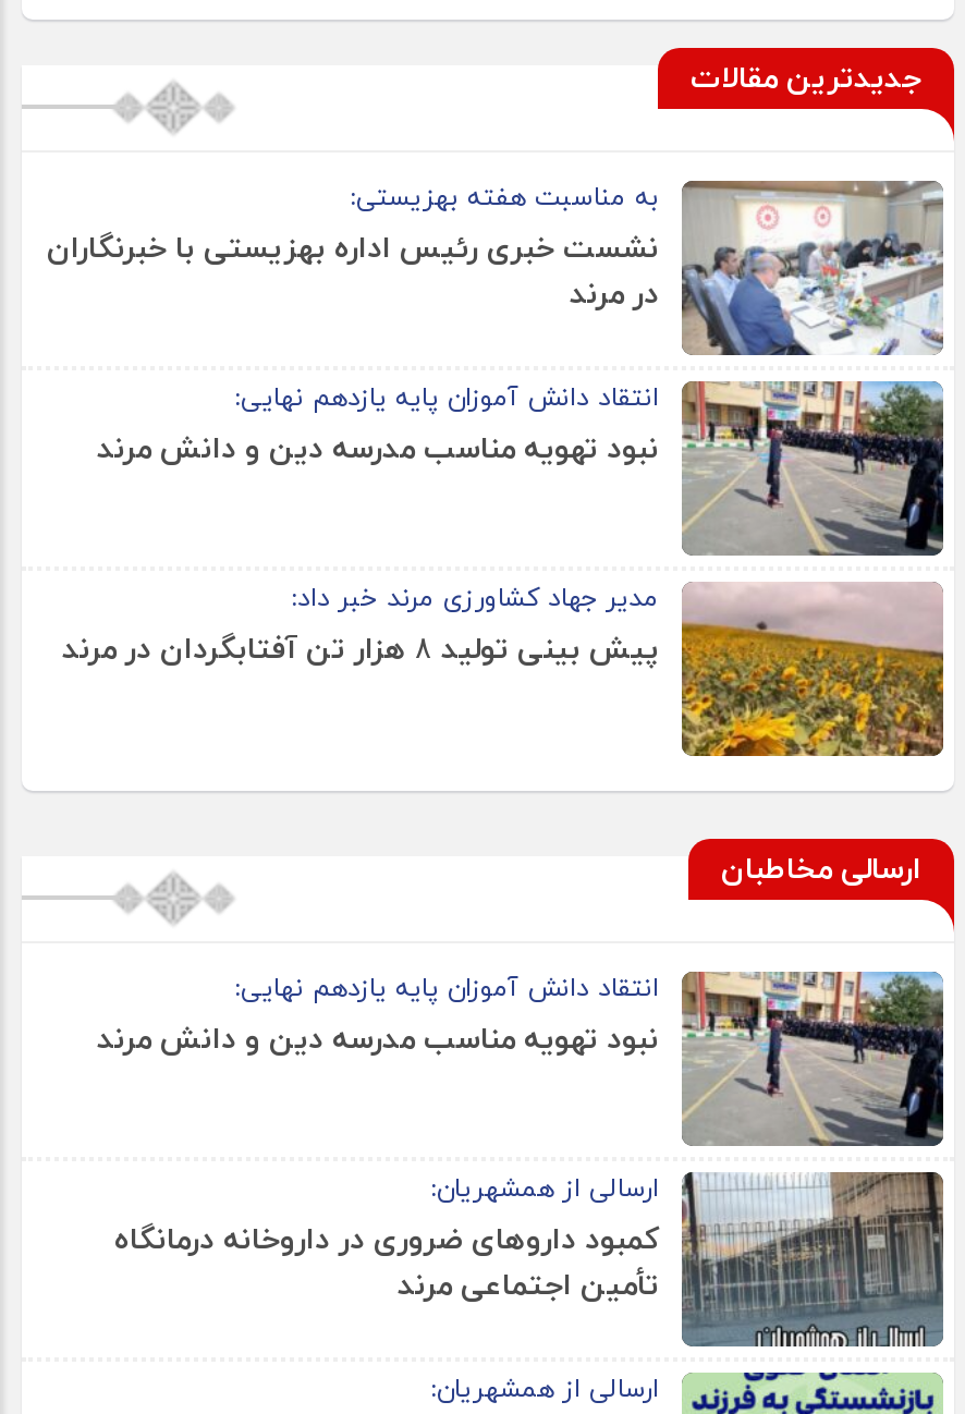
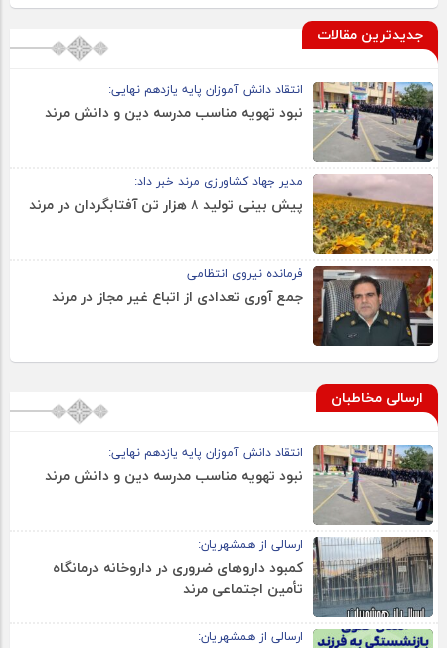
- [image]
- به مناسبت هفته بهزیستی:
- نشست خبری رئیس اداره بهزیستی با خبرنگاران
- در مرند

moved up: [image] | انتقاد دانش آموزان پایه یازدهم نهایی: | نبود تهویه مناسب مدرسه دین و دانش مرند | مدیر جهاد کشاورزی مرند خبر داد:

+ [image]
+ فرمانده نیروی انتظامی
+ جمع آوری تعدادی از اتباع غیر مجاز در مرند
